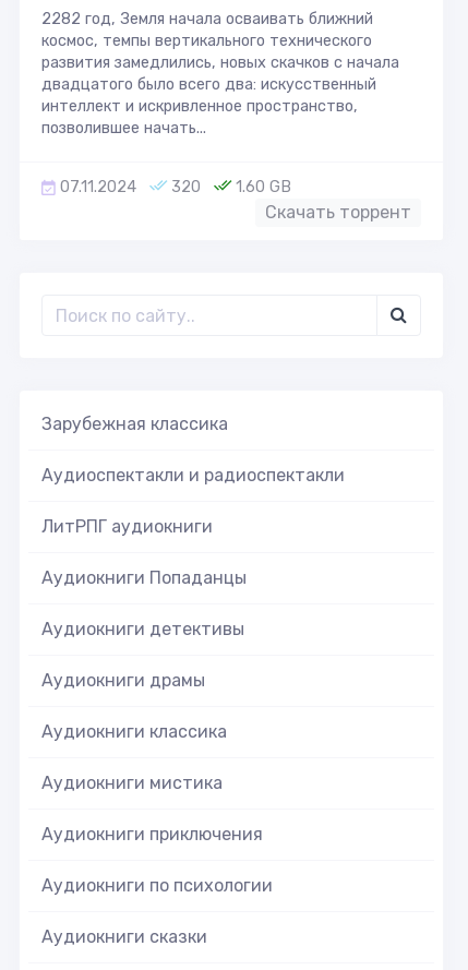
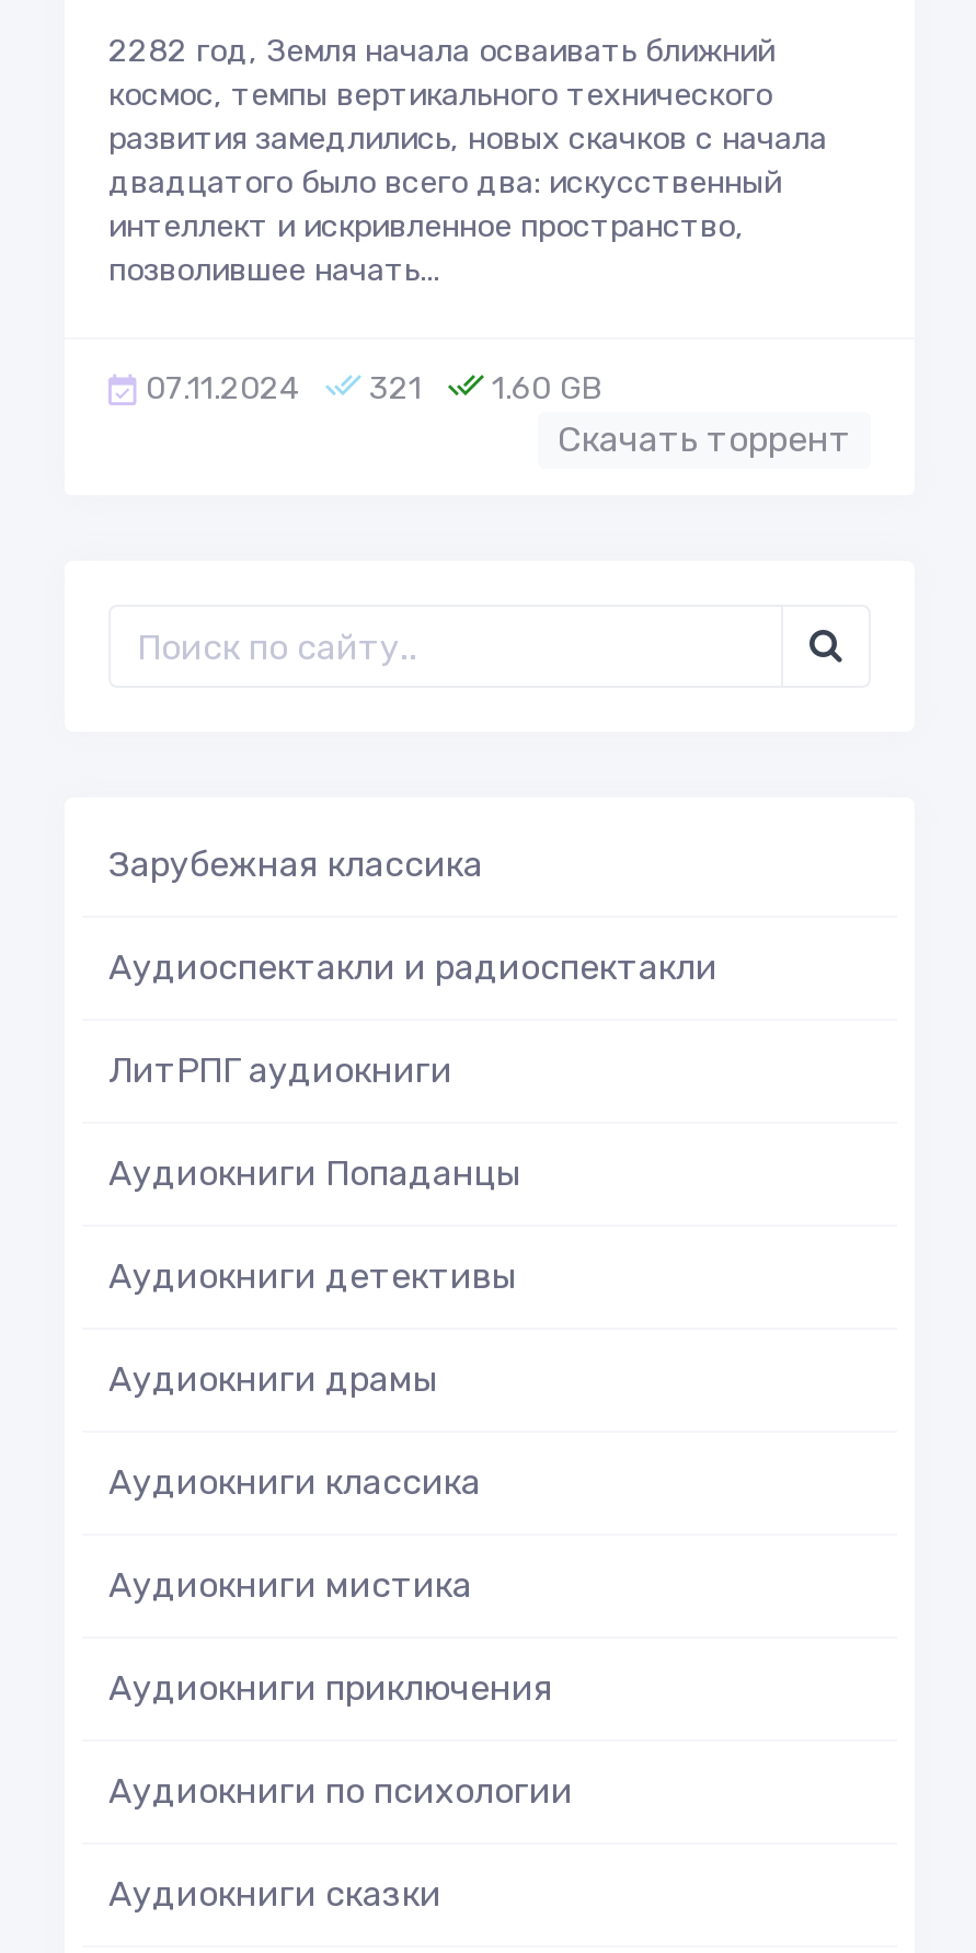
- 07.11.2024 320 1.60 GB
+ 07.11.2024 321 1.60 GB
